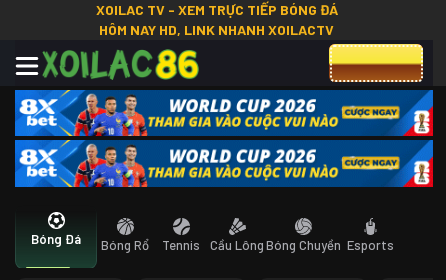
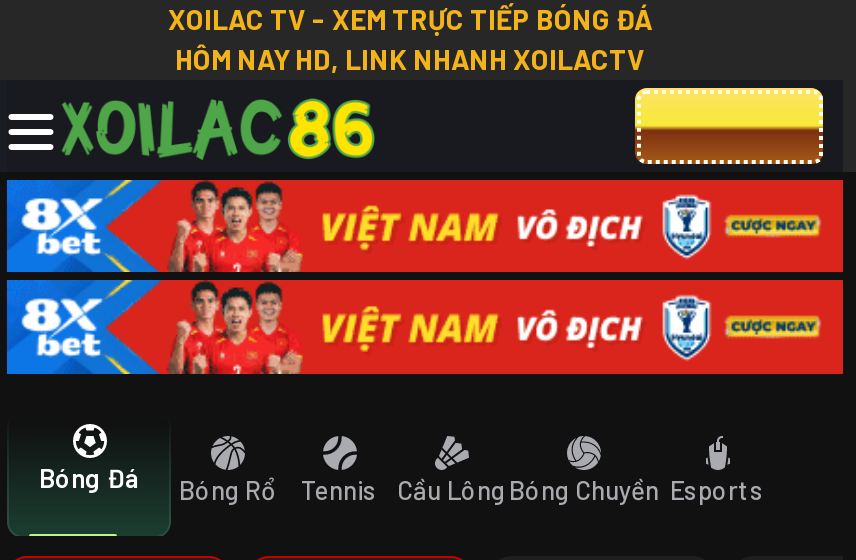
- [image]
+ [image]
